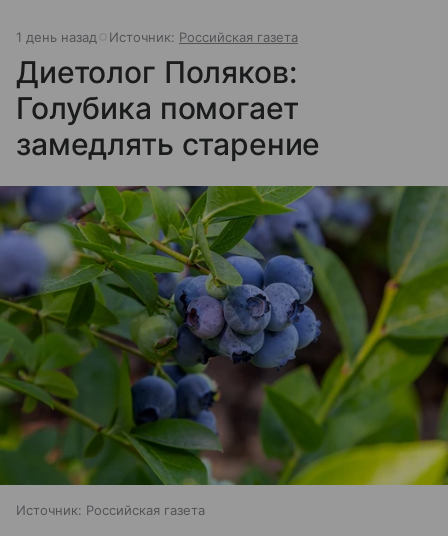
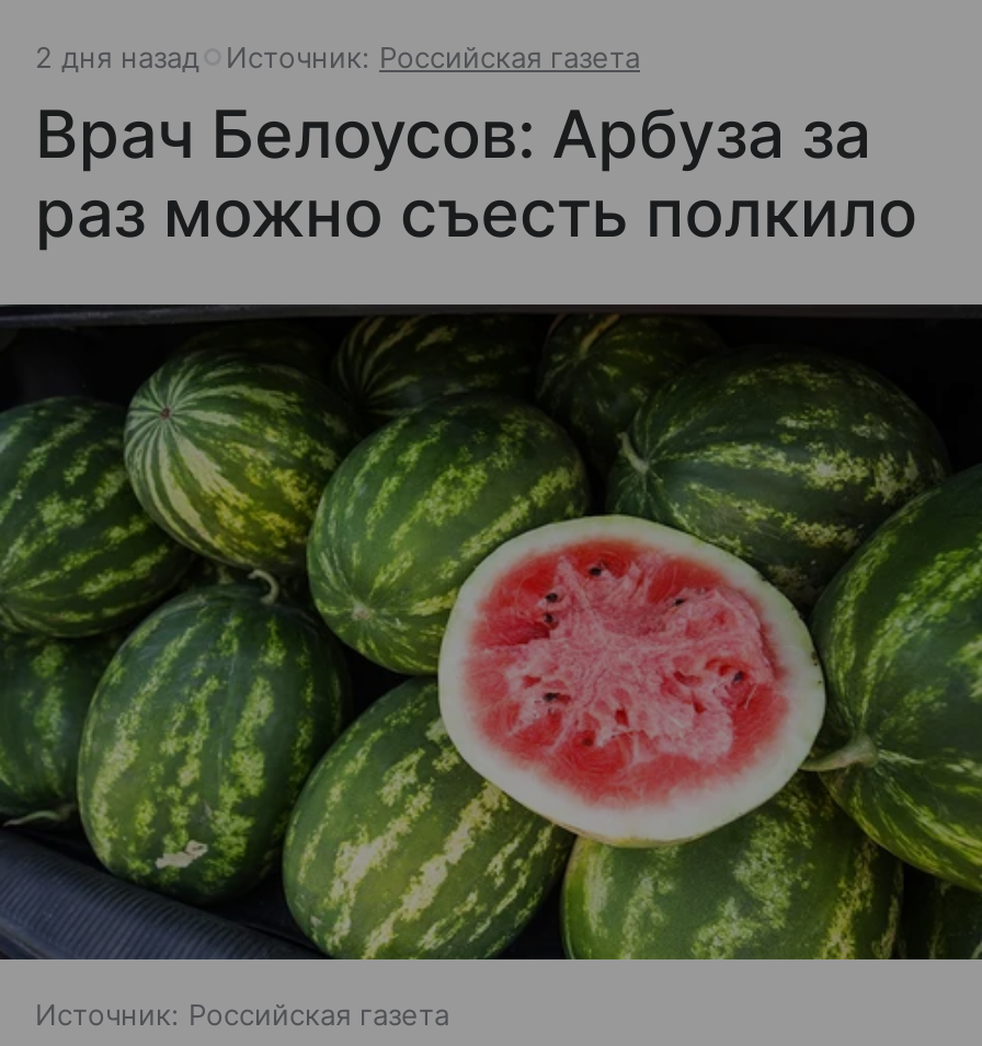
- 1 день назад Источник: Российская газета
+ 2 дня назад Источник: Российская газета

- Диетолог Поляков:
- Голубика помогает
- замедлять старение
+ Врач Белоусов: Арбуза за
+ раз можно съесть полкило

- [image]
+ [image]
